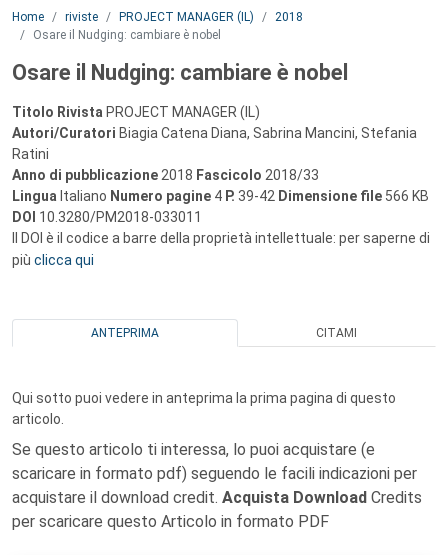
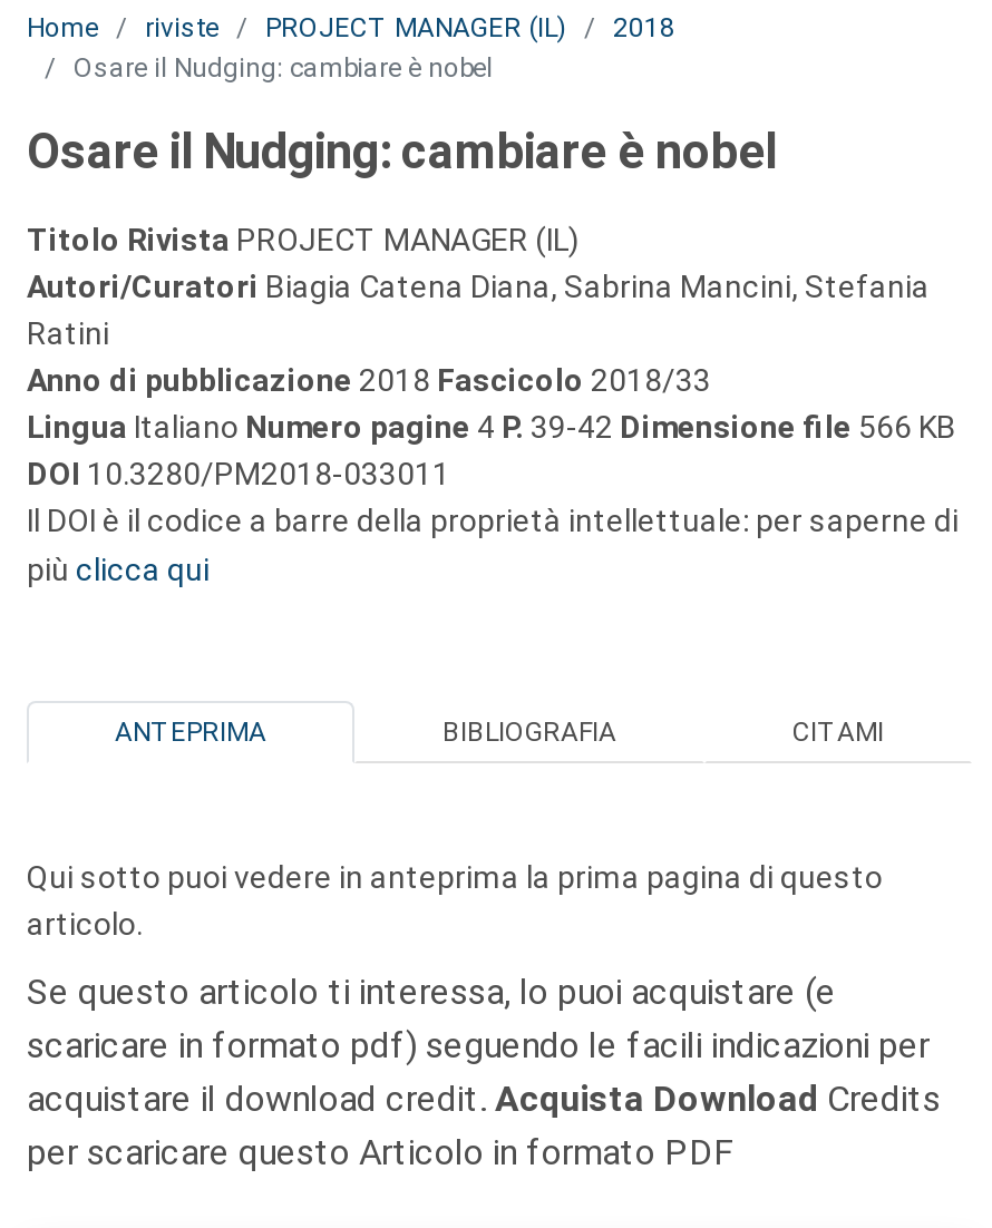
+ BIBLIOGRAFIA
